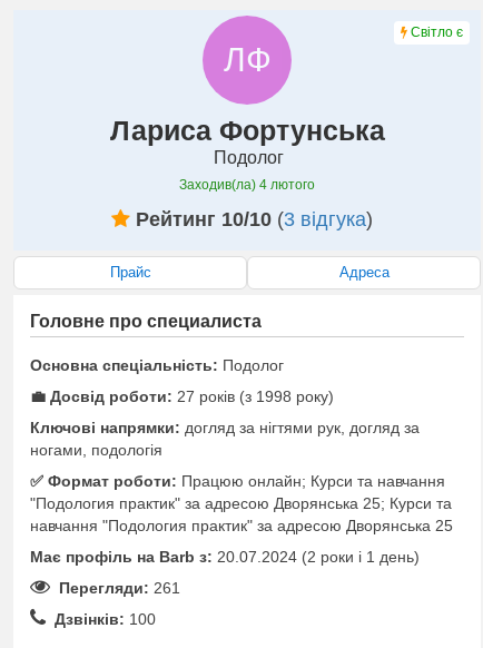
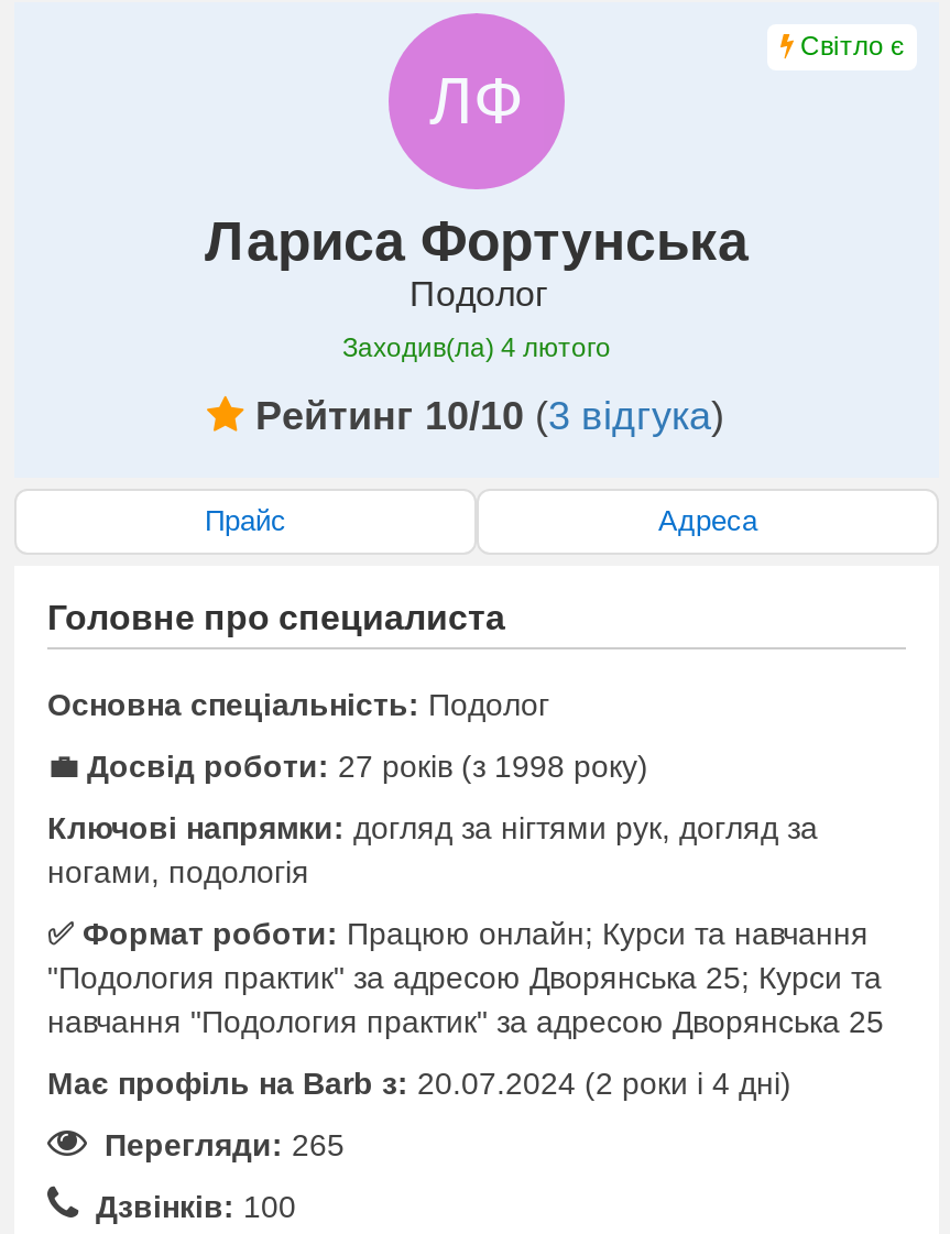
- Має профіль на Barb з: 20.07.2024 (2 роки i 1 день)
+ Має профіль на Barb з: 20.07.2024 (2 роки i 4 дні)

- Перегляди: 261
+ Перегляди: 265
